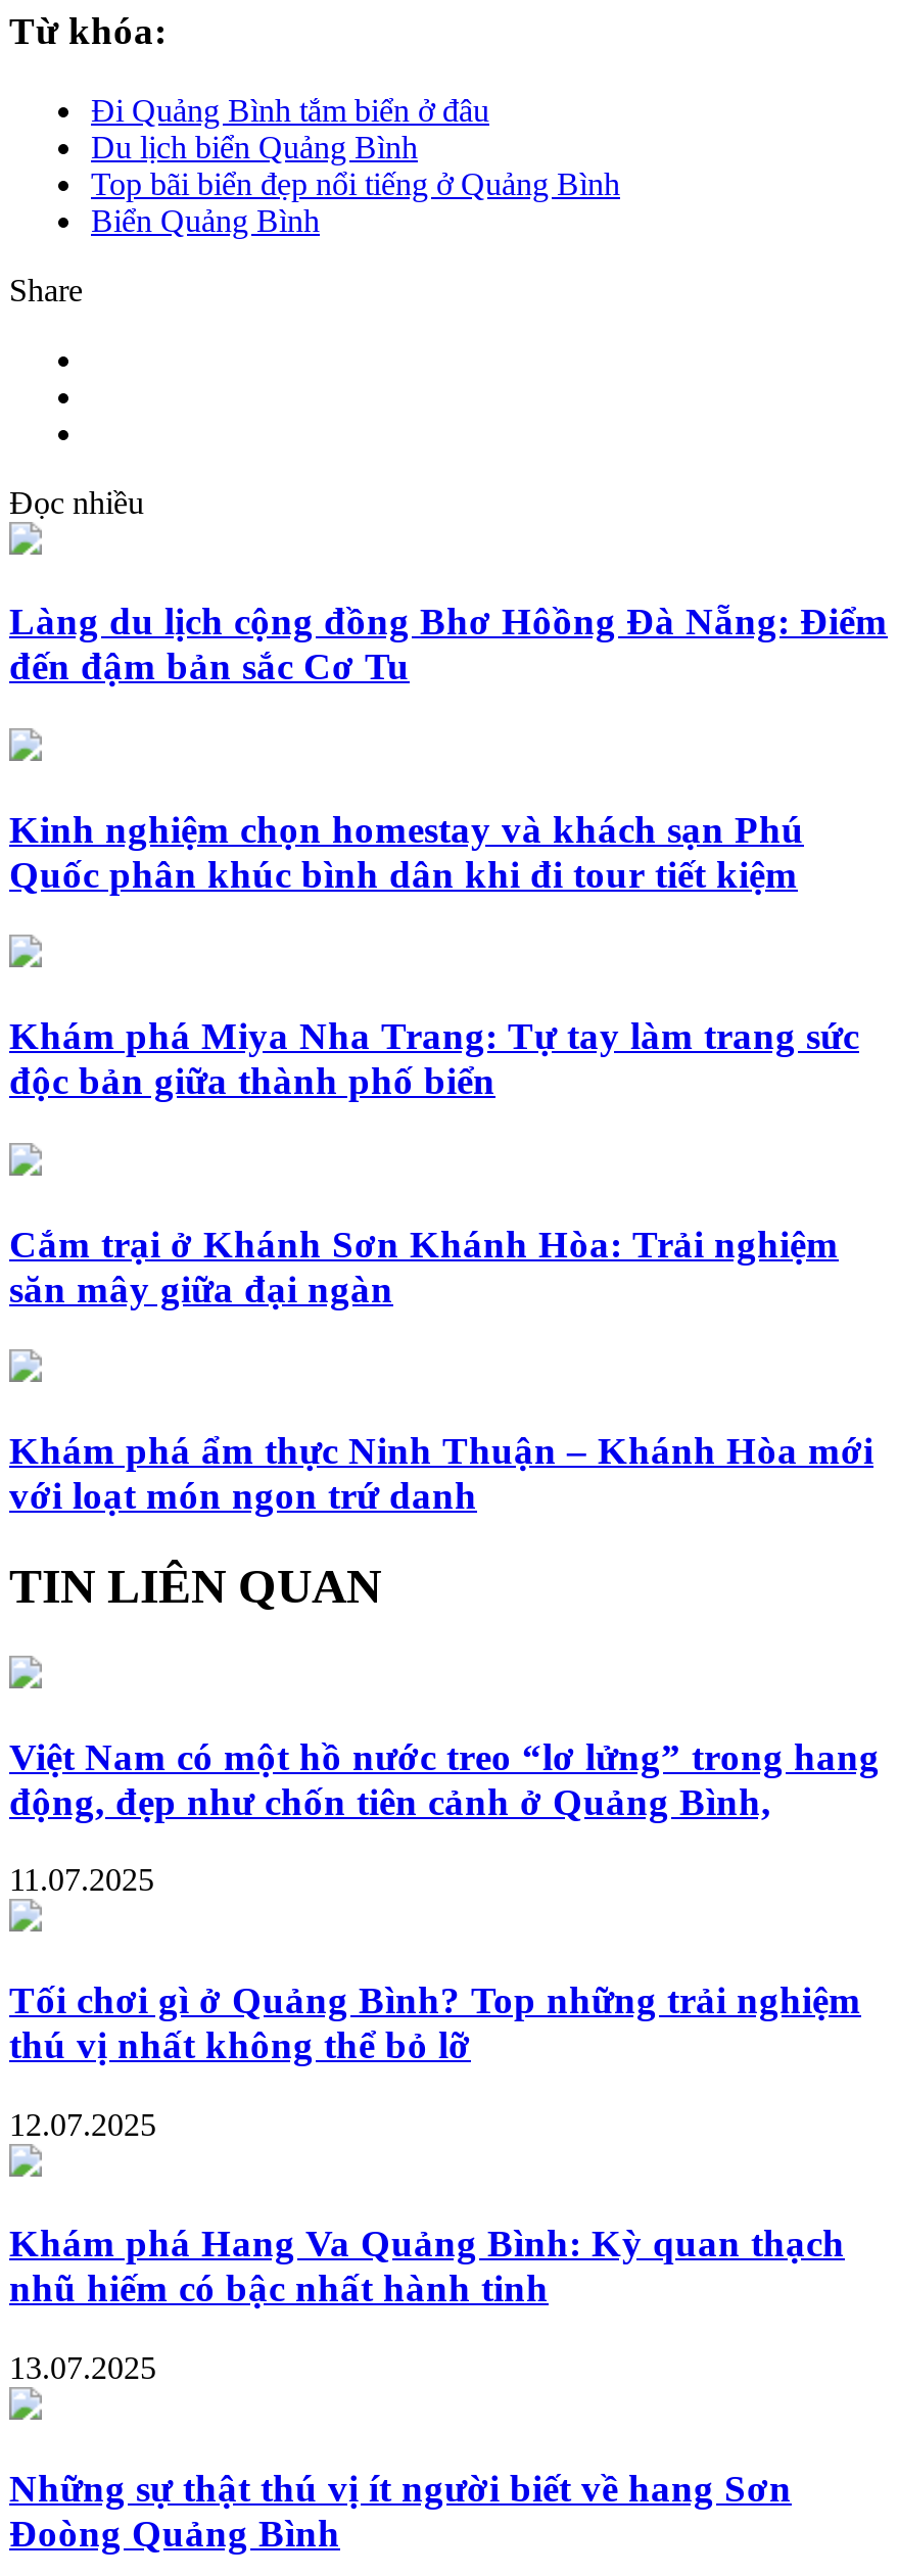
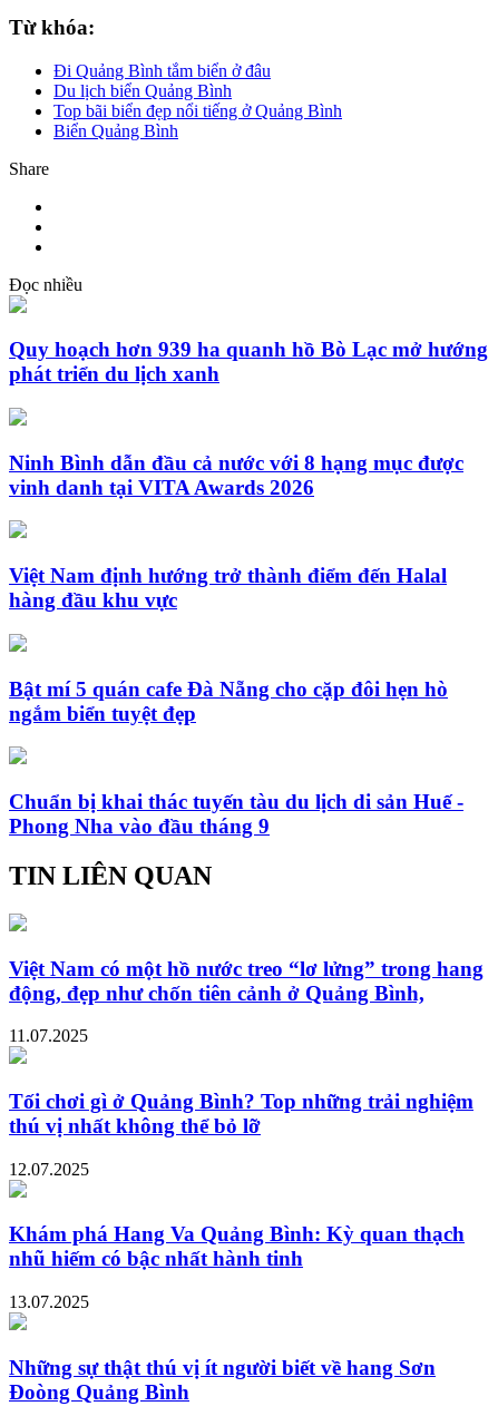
- Làng du lịch cộng đồng Bhơ Hôồng Đà Nẵng: Điểm
- đến đậm bản sắc Cơ Tu
+ Quy hoạch hơn 939 ha quanh hồ Bò Lạc mở hướng
+ phát triển du lịch xanh

- Kinh nghiệm chọn homestay và khách sạn Phú
- Quốc phân khúc bình dân khi đi tour tiết kiệm
+ Ninh Bình dẫn đầu cả nước với 8 hạng mục được
+ vinh danh tại VITA Awards 2026

- Khám phá Miya Nha Trang: Tự tay làm trang sức
- độc bản giữa thành phố biển
+ Việt Nam định hướng trở thành điểm đến Halal
+ hàng đầu khu vực

- Cắm trại ở Khánh Sơn Khánh Hòa: Trải nghiệm
- săn mây giữa đại ngàn
+ Bật mí 5 quán cafe Đà Nẵng cho cặp đôi hẹn hò
+ ngắm biển tuyệt đẹp

- Khám phá ẩm thực Ninh Thuận – Khánh Hòa mới
- với loạt món ngon trứ danh
+ Chuẩn bị khai thác tuyến tàu du lịch di sản Huế -
+ Phong Nha vào đầu tháng 9
